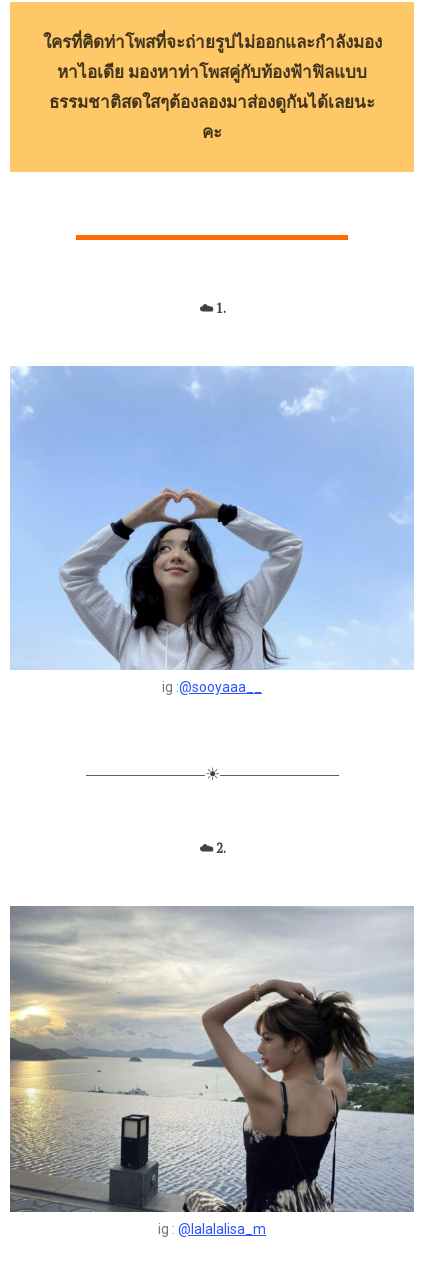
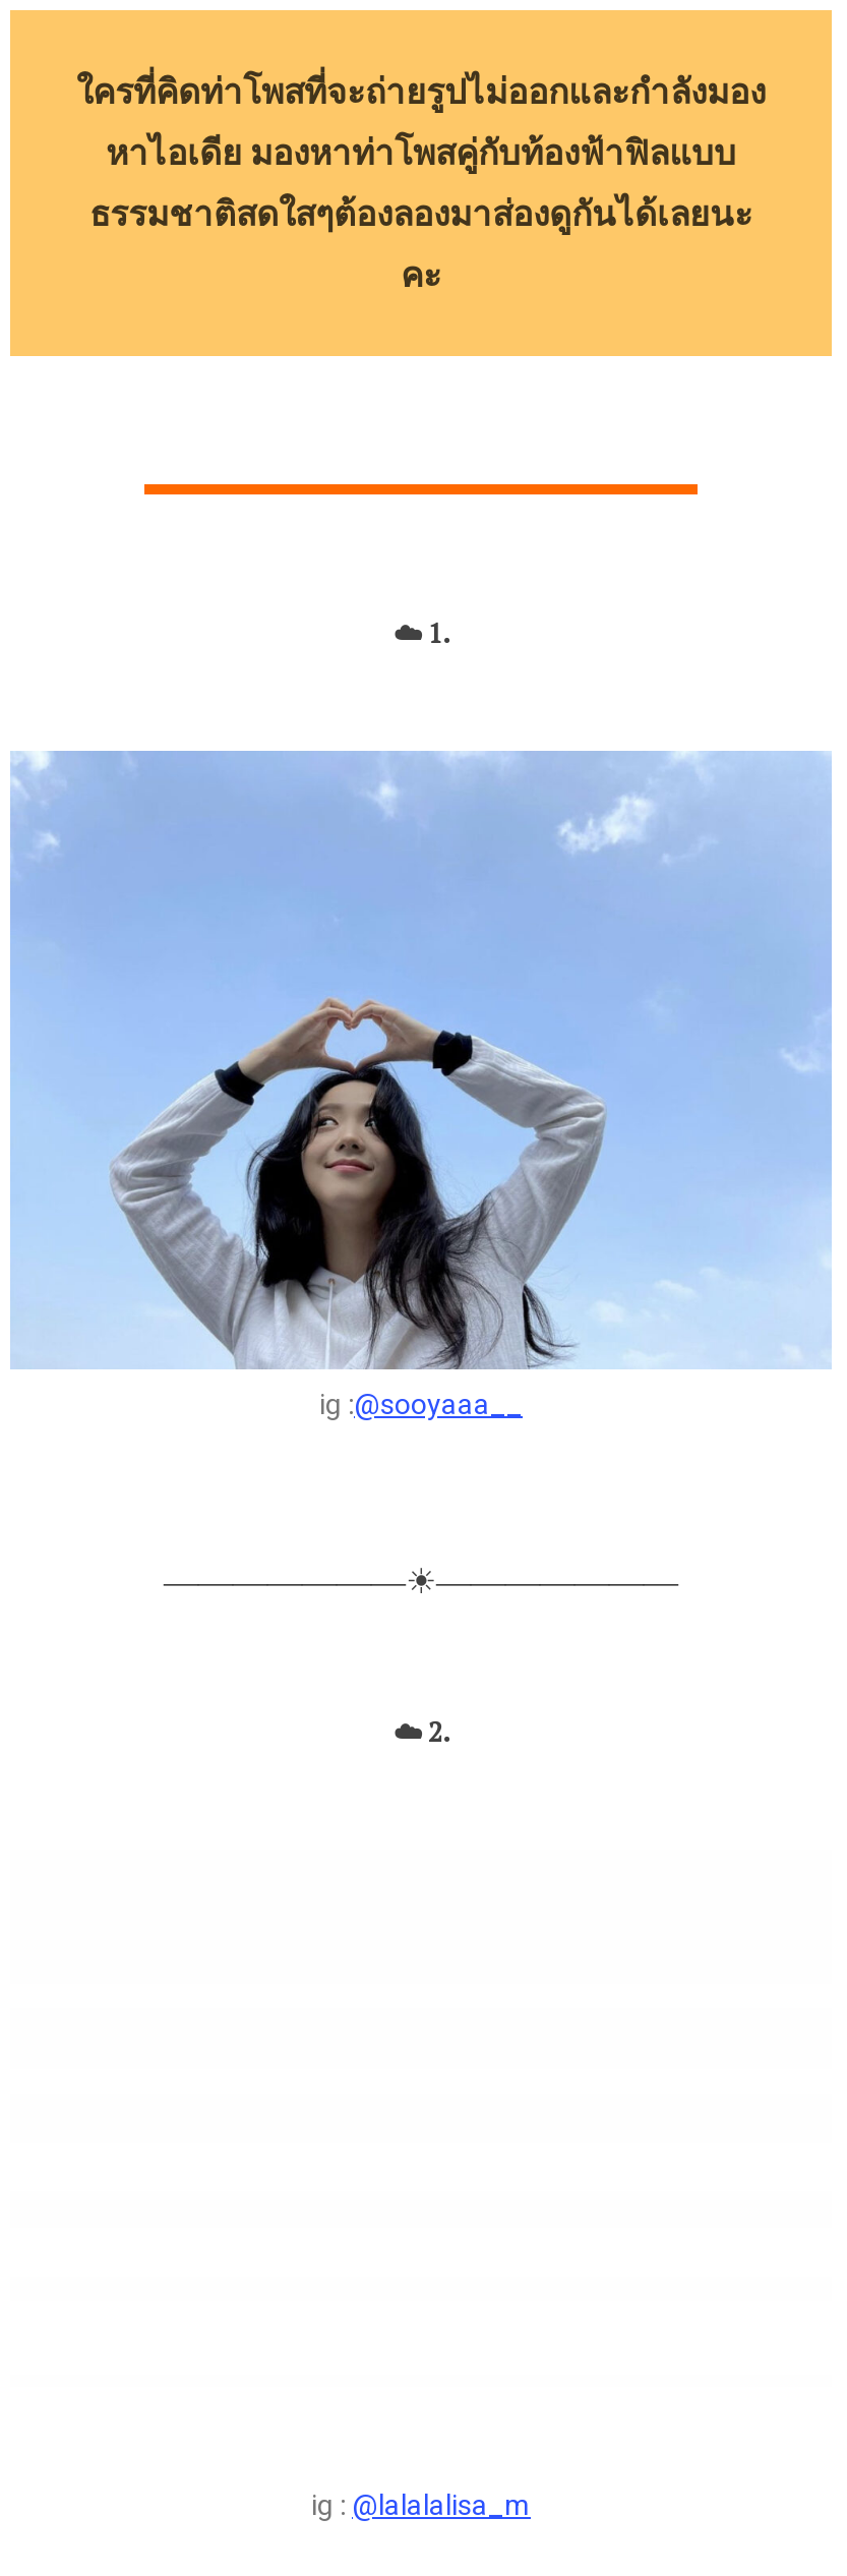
- [image]
